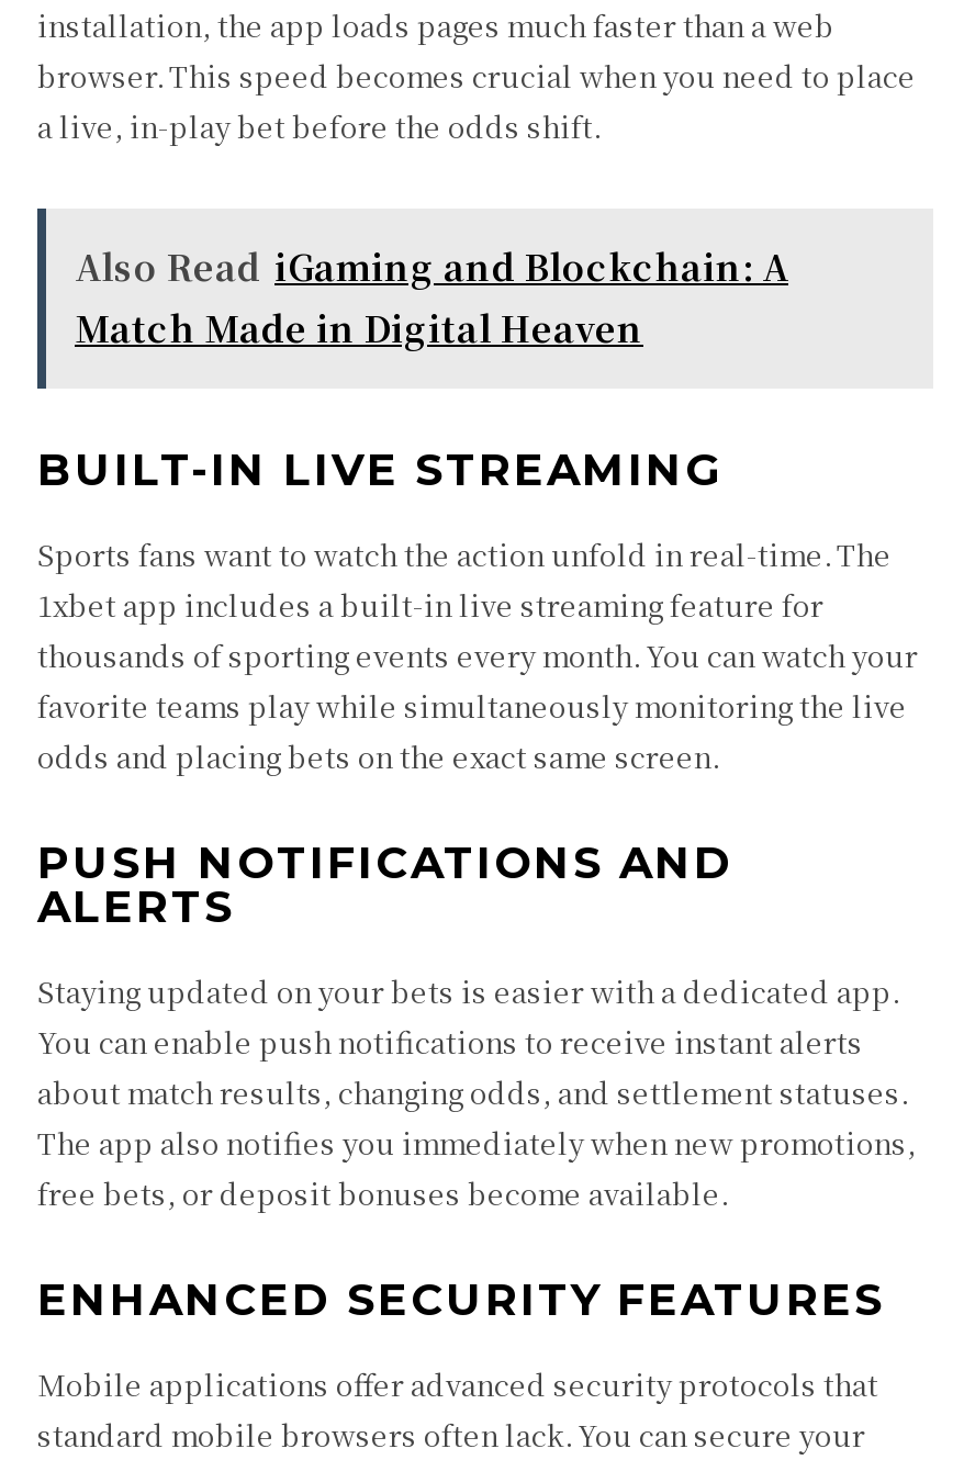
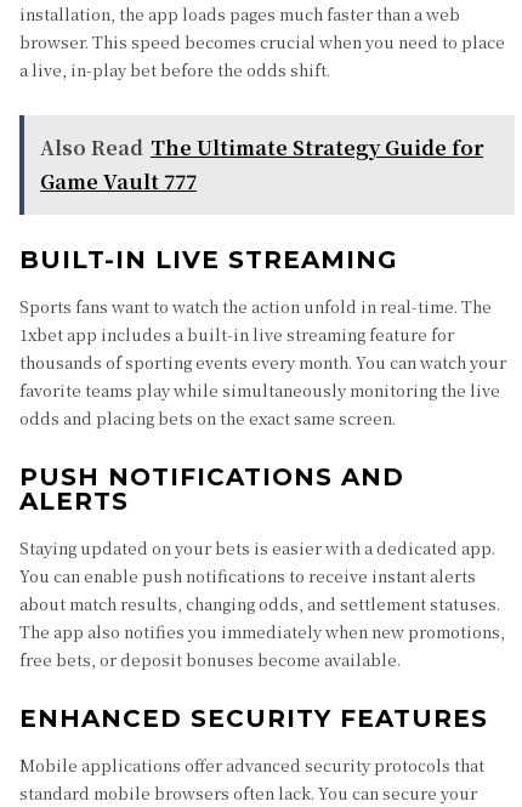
- Also Read iGaming and Blockchain: A
- Match Made in Digital Heaven
+ Also Read The Ultimate Strategy Guide for
+ Game Vault 777
